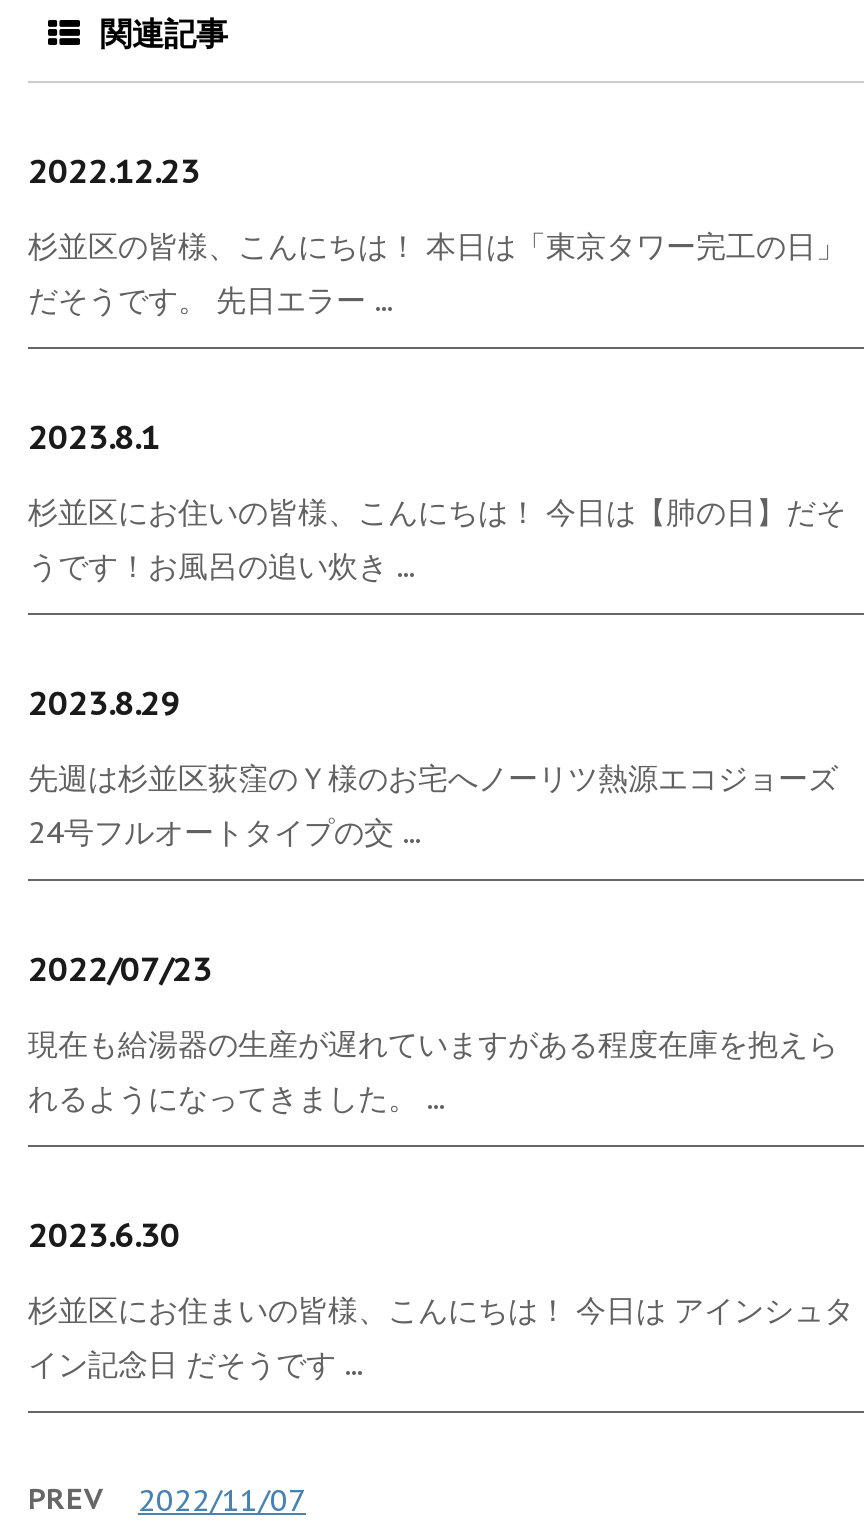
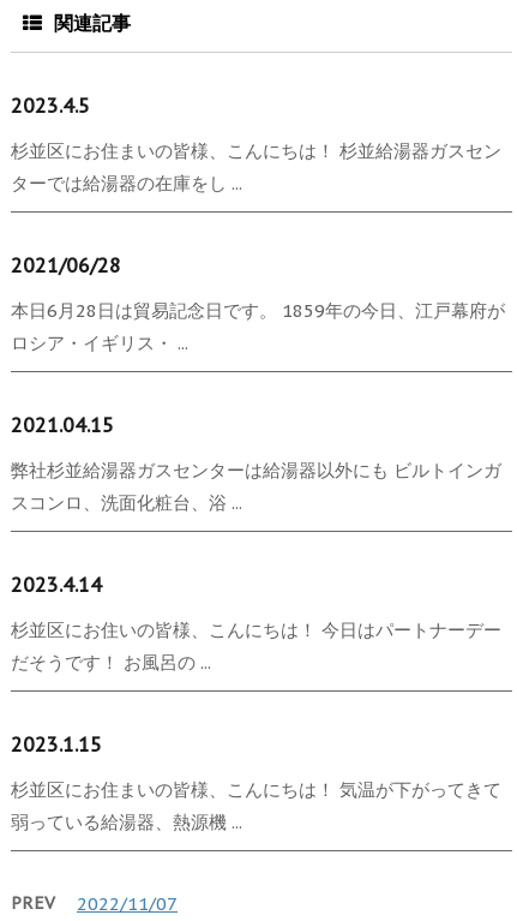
- 2022.12.23
+ 2023.4.5

- 杉並区の皆様、こんにちは！ 本日は「東京タワー完工の日」
- だそうです。 先日エラー ...
+ 杉並区にお住まいの皆様、こんにちは！ 杉並給湯器ガスセン
+ ターでは給湯器の在庫をし ...

- 2023.8.1
+ 2021/06/28

- 杉並区にお住いの皆様、こんにちは！ 今日は【肺の日】だそ
- うです！お風呂の追い炊き ...
+ 本日6月28日は貿易記念日です。 1859年の今日、江戸幕府が
+ ロシア・イギリス・ ...

- 2023.8.29
+ 2021.04.15

- 先週は杉並区荻窪のＹ様のお宅へノーリツ熱源エコジョーズ
- 24号フルオートタイプの交 ...
+ 弊社杉並給湯器ガスセンターは給湯器以外にも ビルトインガ
+ スコンロ、洗面化粧台、浴 ...

- 2022/07/23
+ 2023.4.14

- 現在も給湯器の生産が遅れていますがある程度在庫を抱えら
- れるようになってきました。 ...
+ 杉並区にお住いの皆様、こんにちは！ 今日はパートナーデー
+ だそうです！ お風呂の ...

- 2023.6.30
+ 2023.1.15

- 杉並区にお住まいの皆様、こんにちは！ 今日は アインシュタ
- イン記念日 だそうです ...
+ 杉並区にお住まいの皆様、こんにちは！ 気温が下がってきて
+ 弱っている給湯器、熱源機 ...
